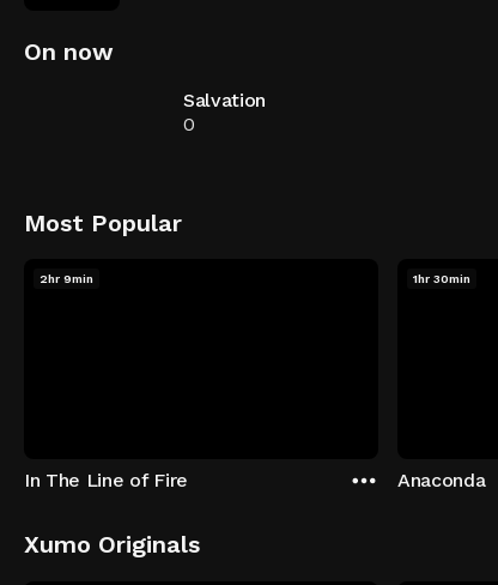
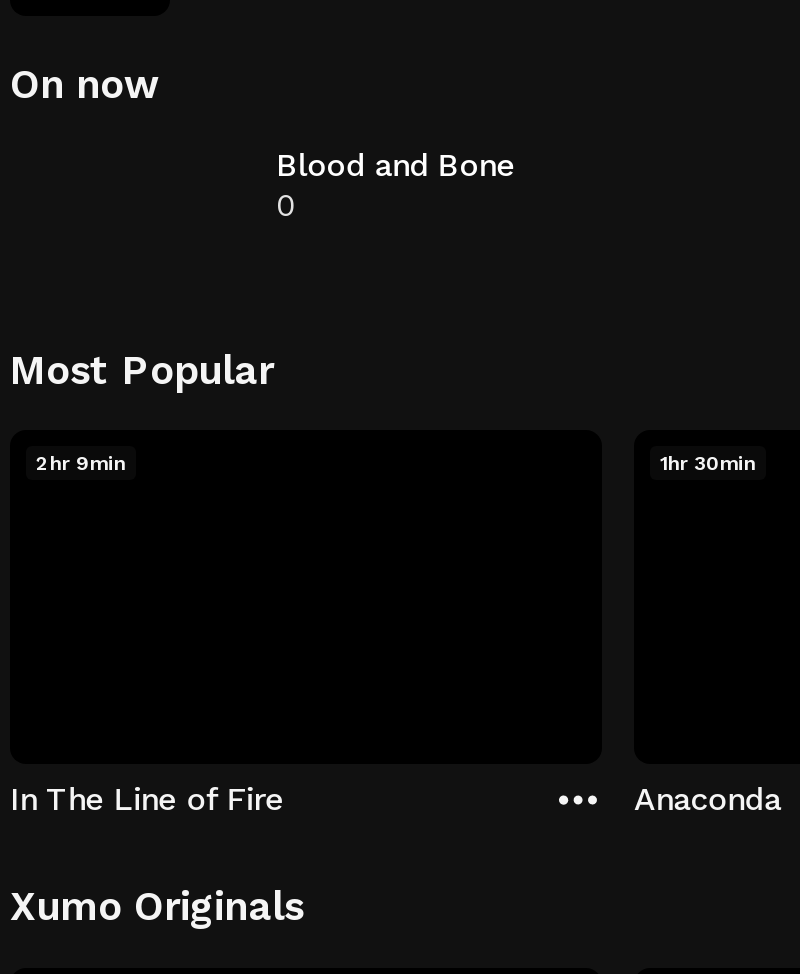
- Salvation
+ Blood and Bone
